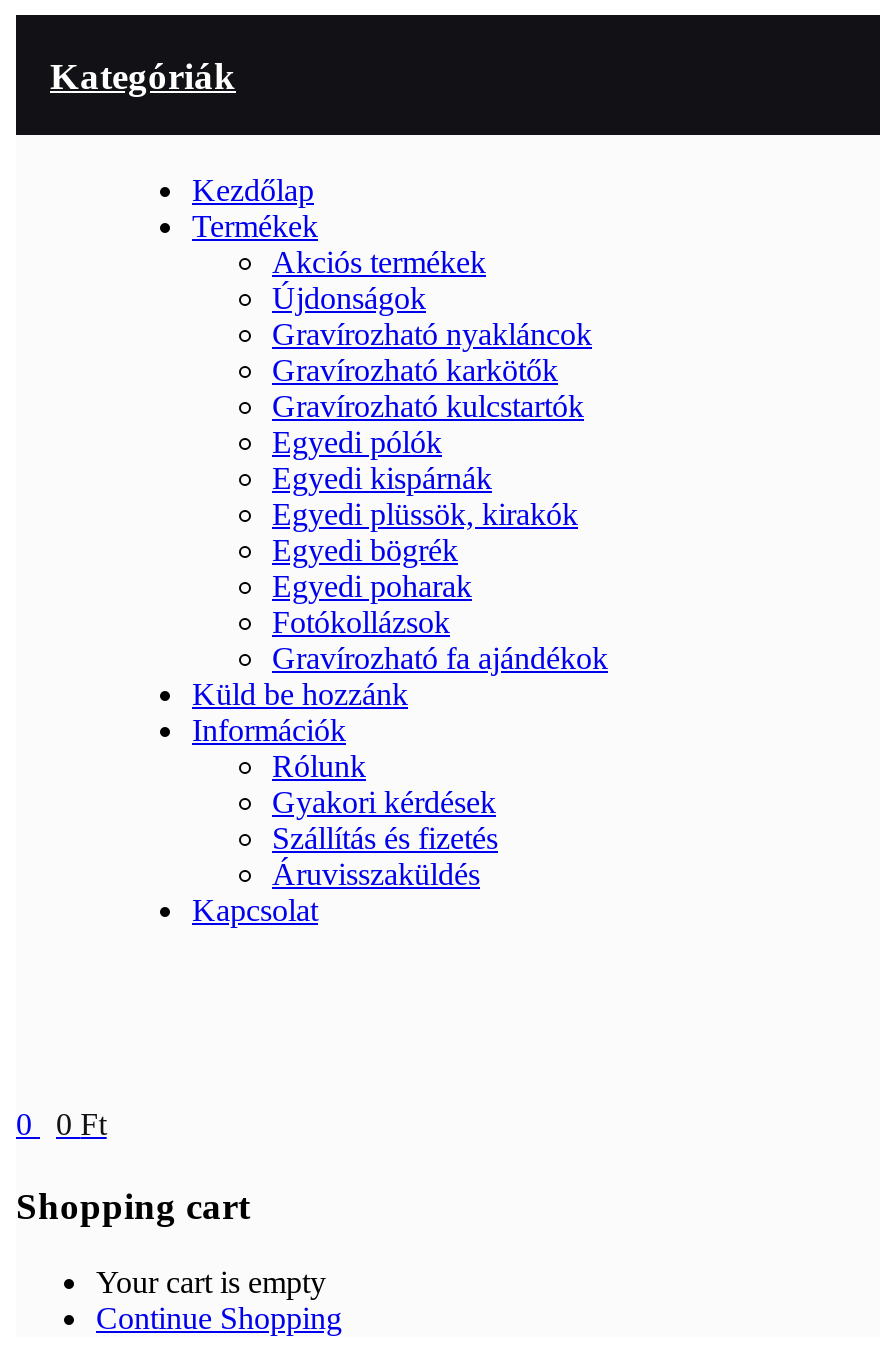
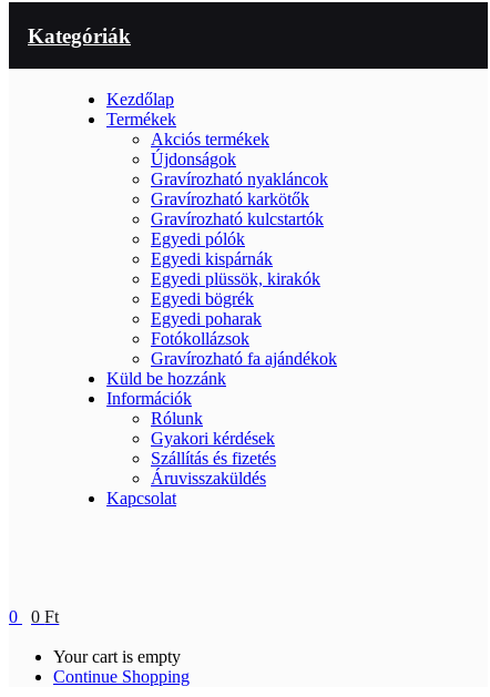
- Shopping cart
